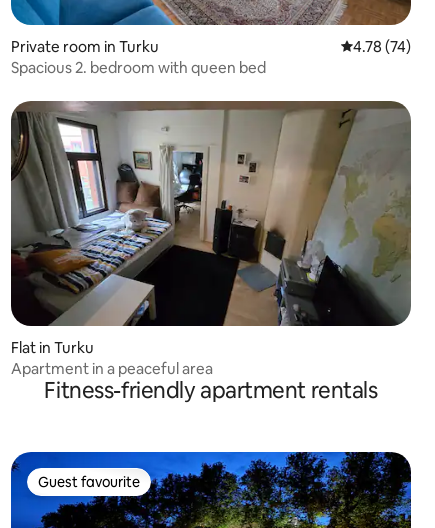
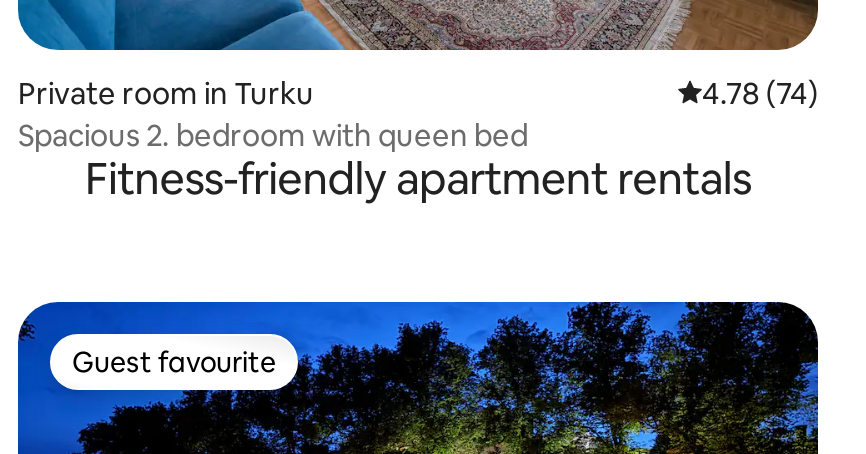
- [image]
- Flat in Turku
- Apartment in a peaceful area
